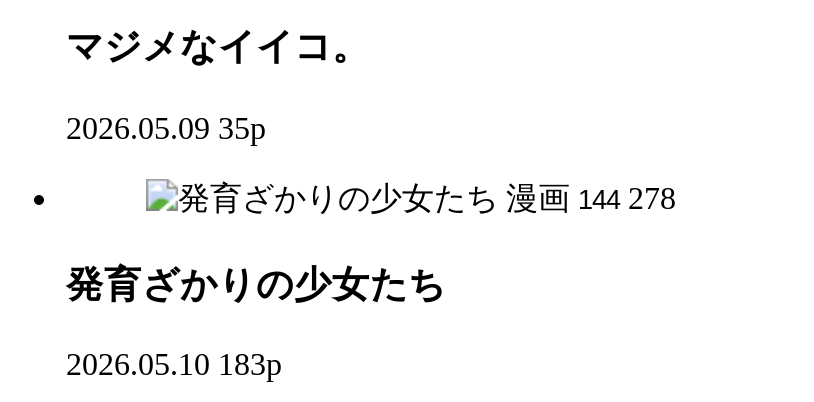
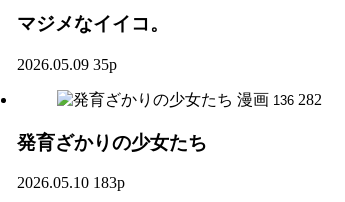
- 漫画 144 278
+ 漫画 136 282
